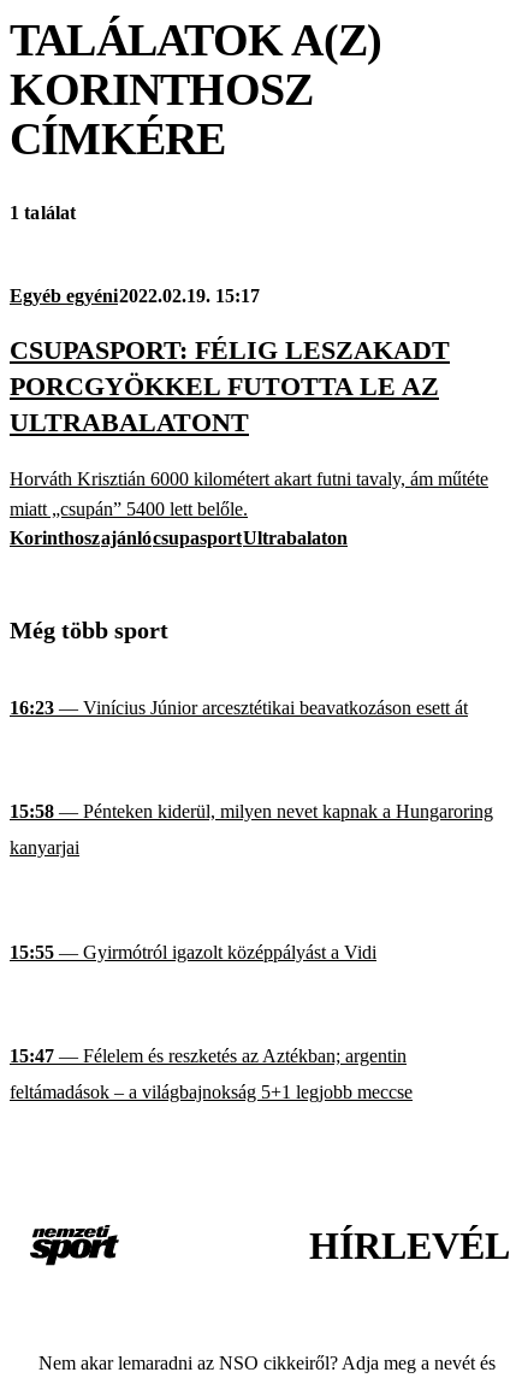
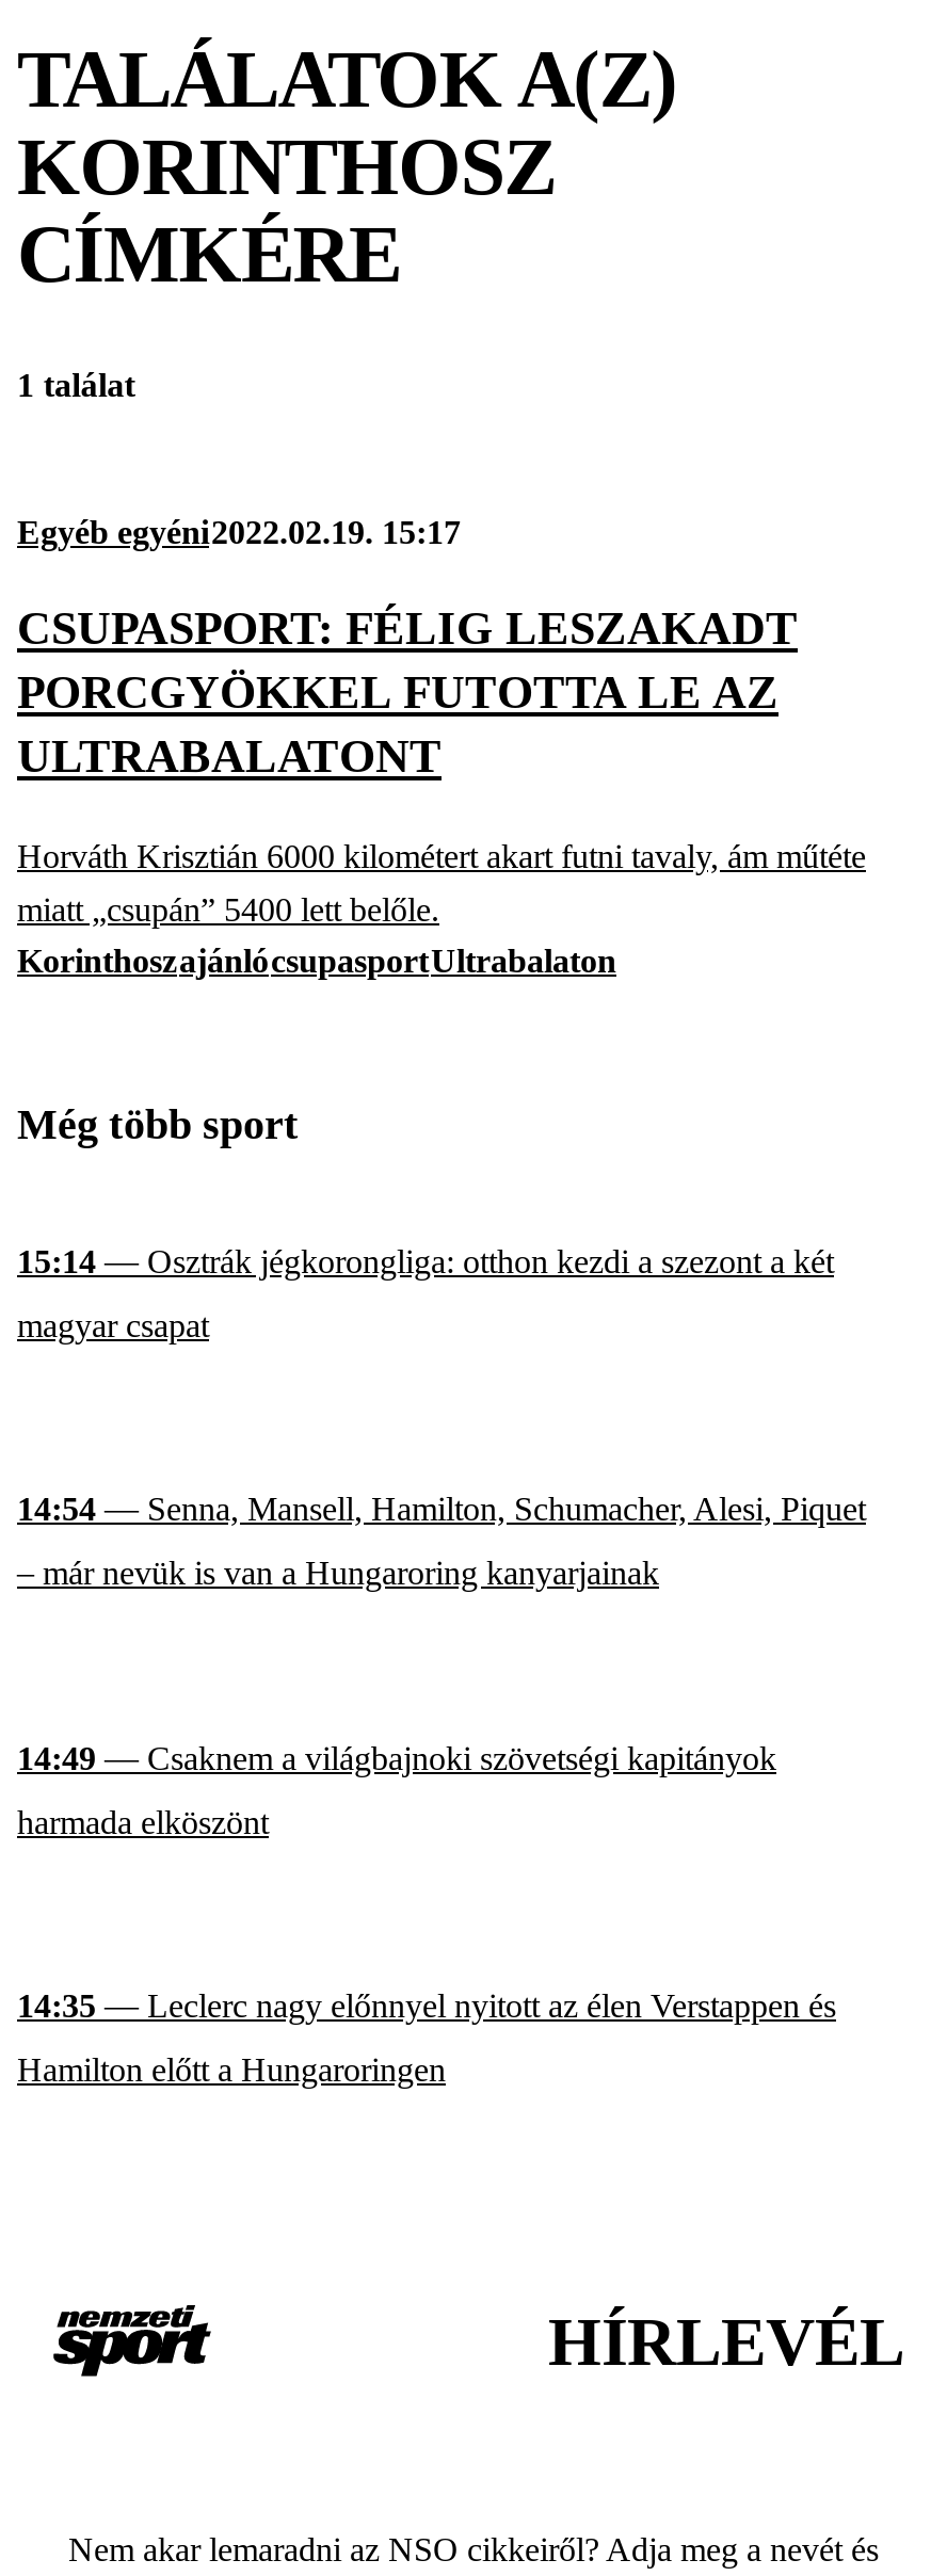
- 16:23 — Vinícius Júnior arcesztétikai beavatkozáson esett át
+ 15:14 — Osztrák jégkorongliga: otthon kezdi a szezont a két
+ magyar csapat

- 15:58 — Pénteken kiderül, milyen nevet kapnak a Hungaroring
- kanyarjai
+ 14:54 — Senna, Mansell, Hamilton, Schumacher, Alesi, Piquet
+ – már nevük is van a Hungaroring kanyarjainak

- 15:55 — Gyirmótról igazolt középpályást a Vidi
+ 14:49 — Csaknem a világbajnoki szövetségi kapitányok
+ harmada elköszönt

- 15:47 — Félelem és reszketés az Aztékban; argentin
- feltámadások – a világbajnokság 5+1 legjobb meccse
+ 14:35 — Leclerc nagy előnnyel nyitott az élen Verstappen és
+ Hamilton előtt a Hungaroringen
